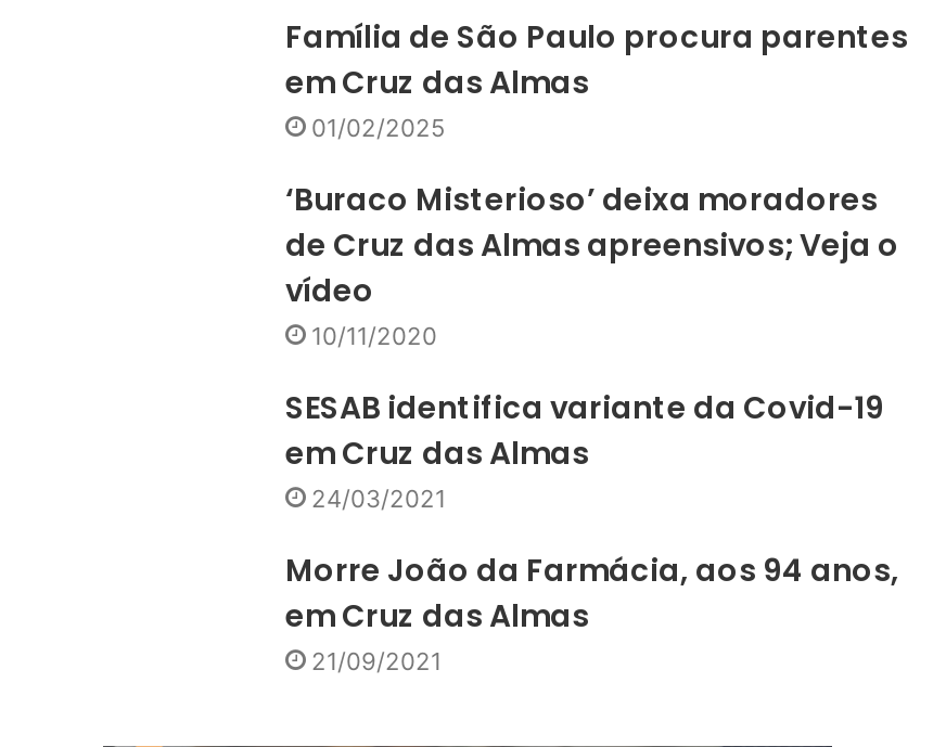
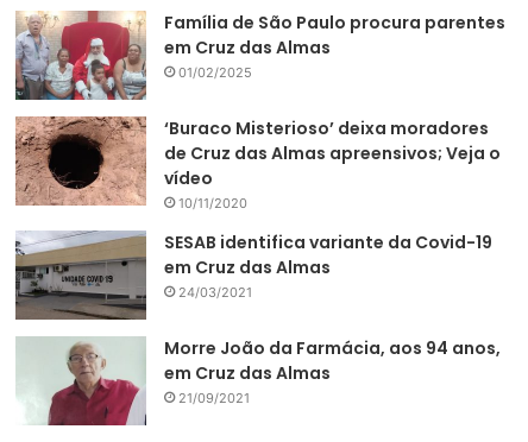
+ [image]

+ [image]

+ [image]

+ [image]
